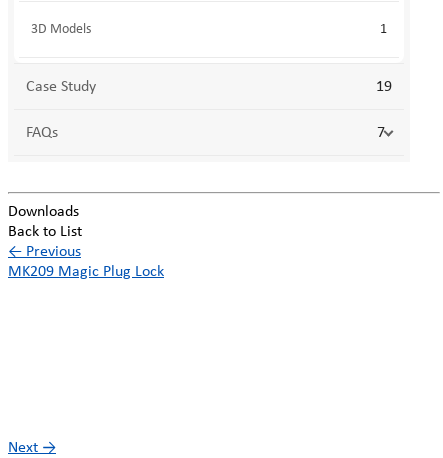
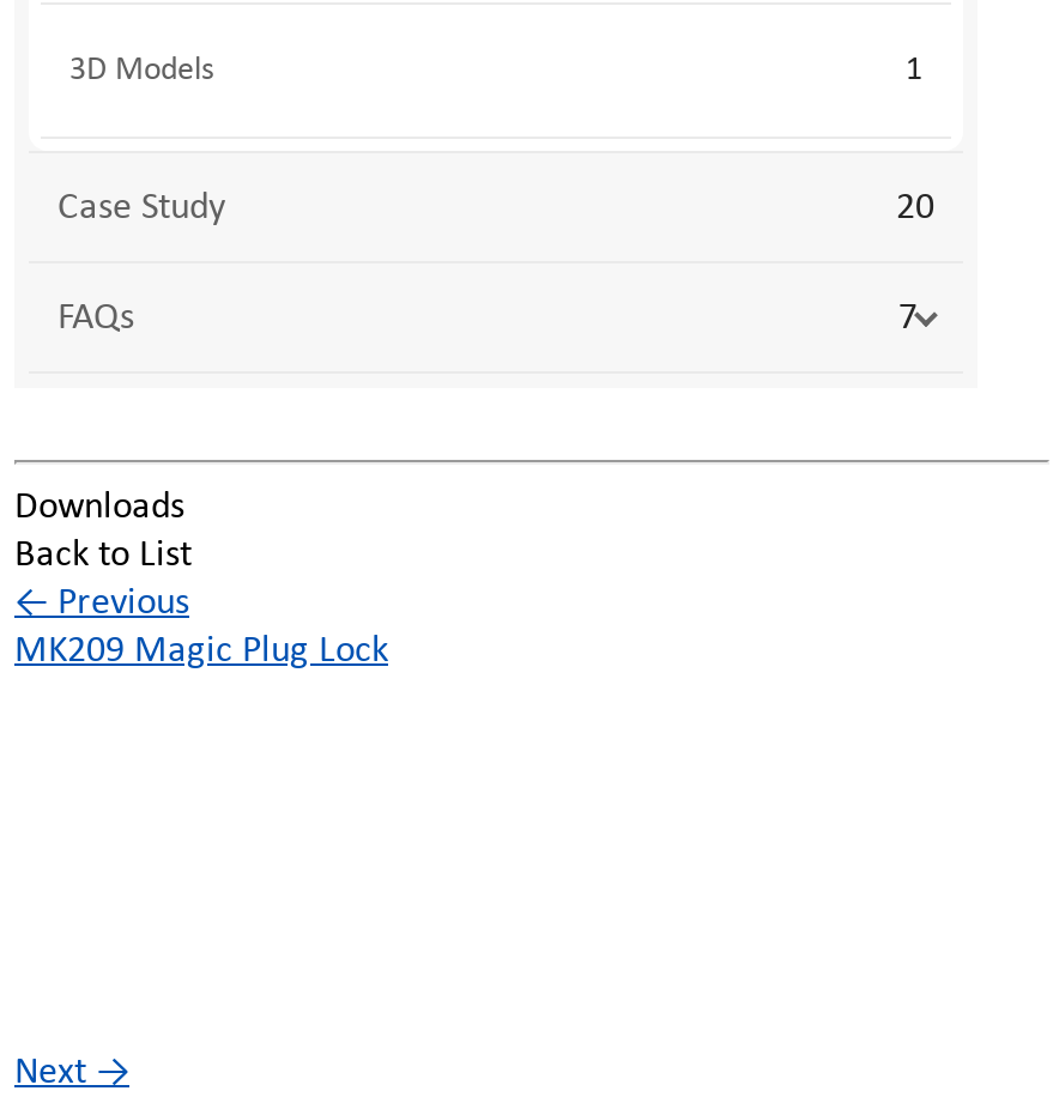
- 19
+ 20
